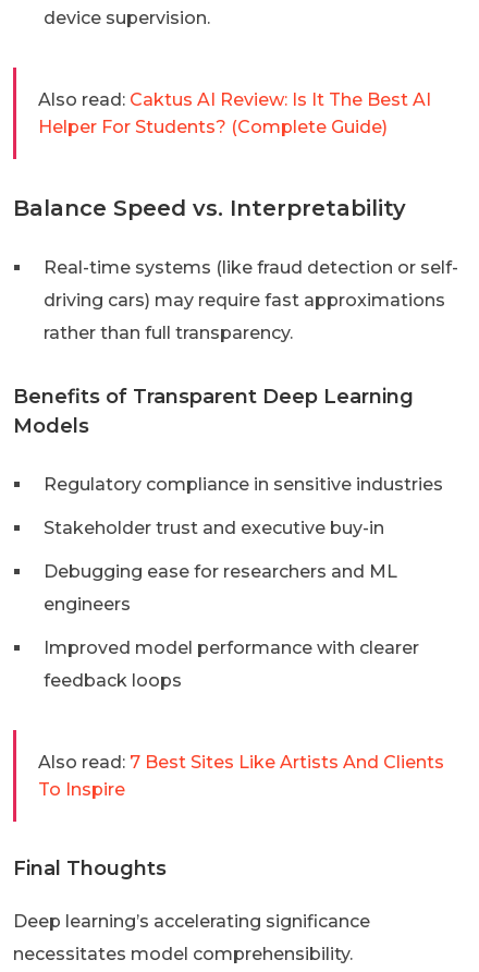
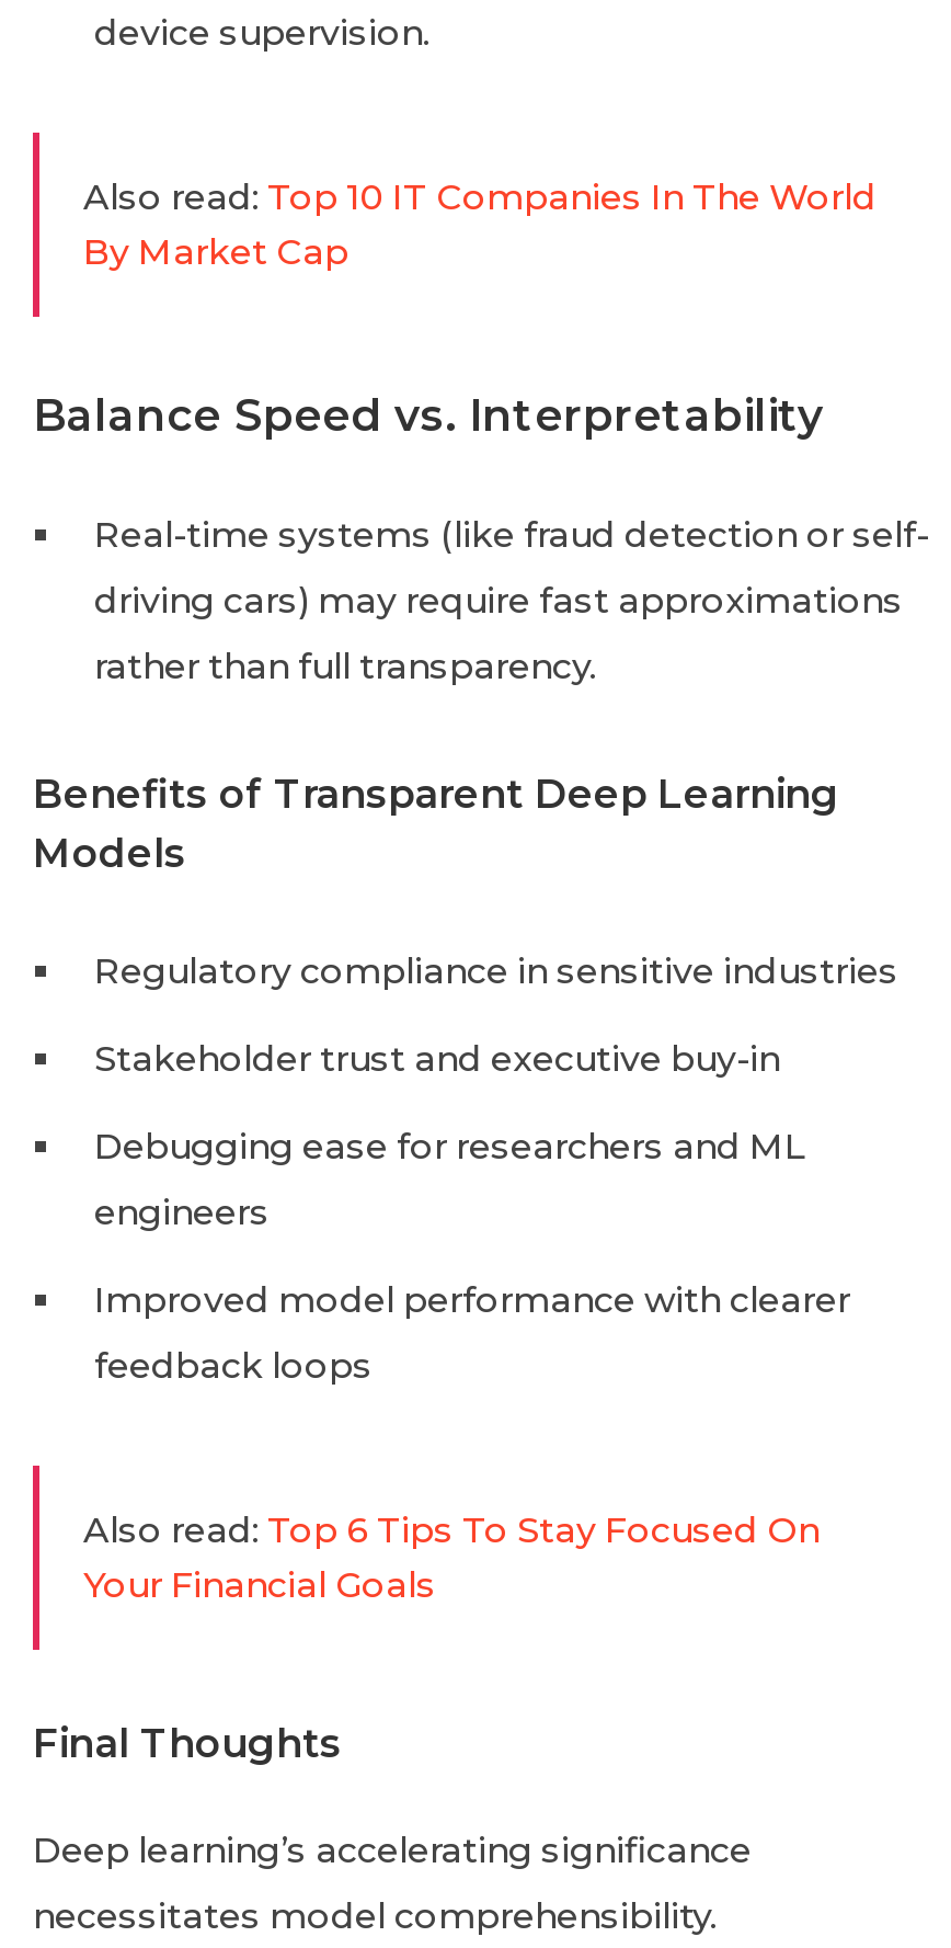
- Also read: Caktus AI Review: Is It The Best AI
- Helper For Students? (Complete Guide)
+ Also read: Top 10 IT Companies In The World
+ By Market Cap

- Also read: 7 Best Sites Like Artists And Clients
- To Inspire
+ Also read: Top 6 Tips To Stay Focused On
+ Your Financial Goals
